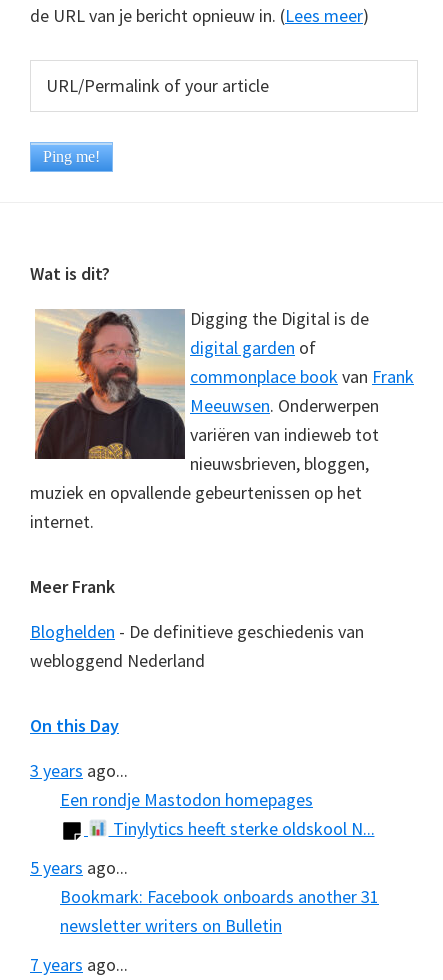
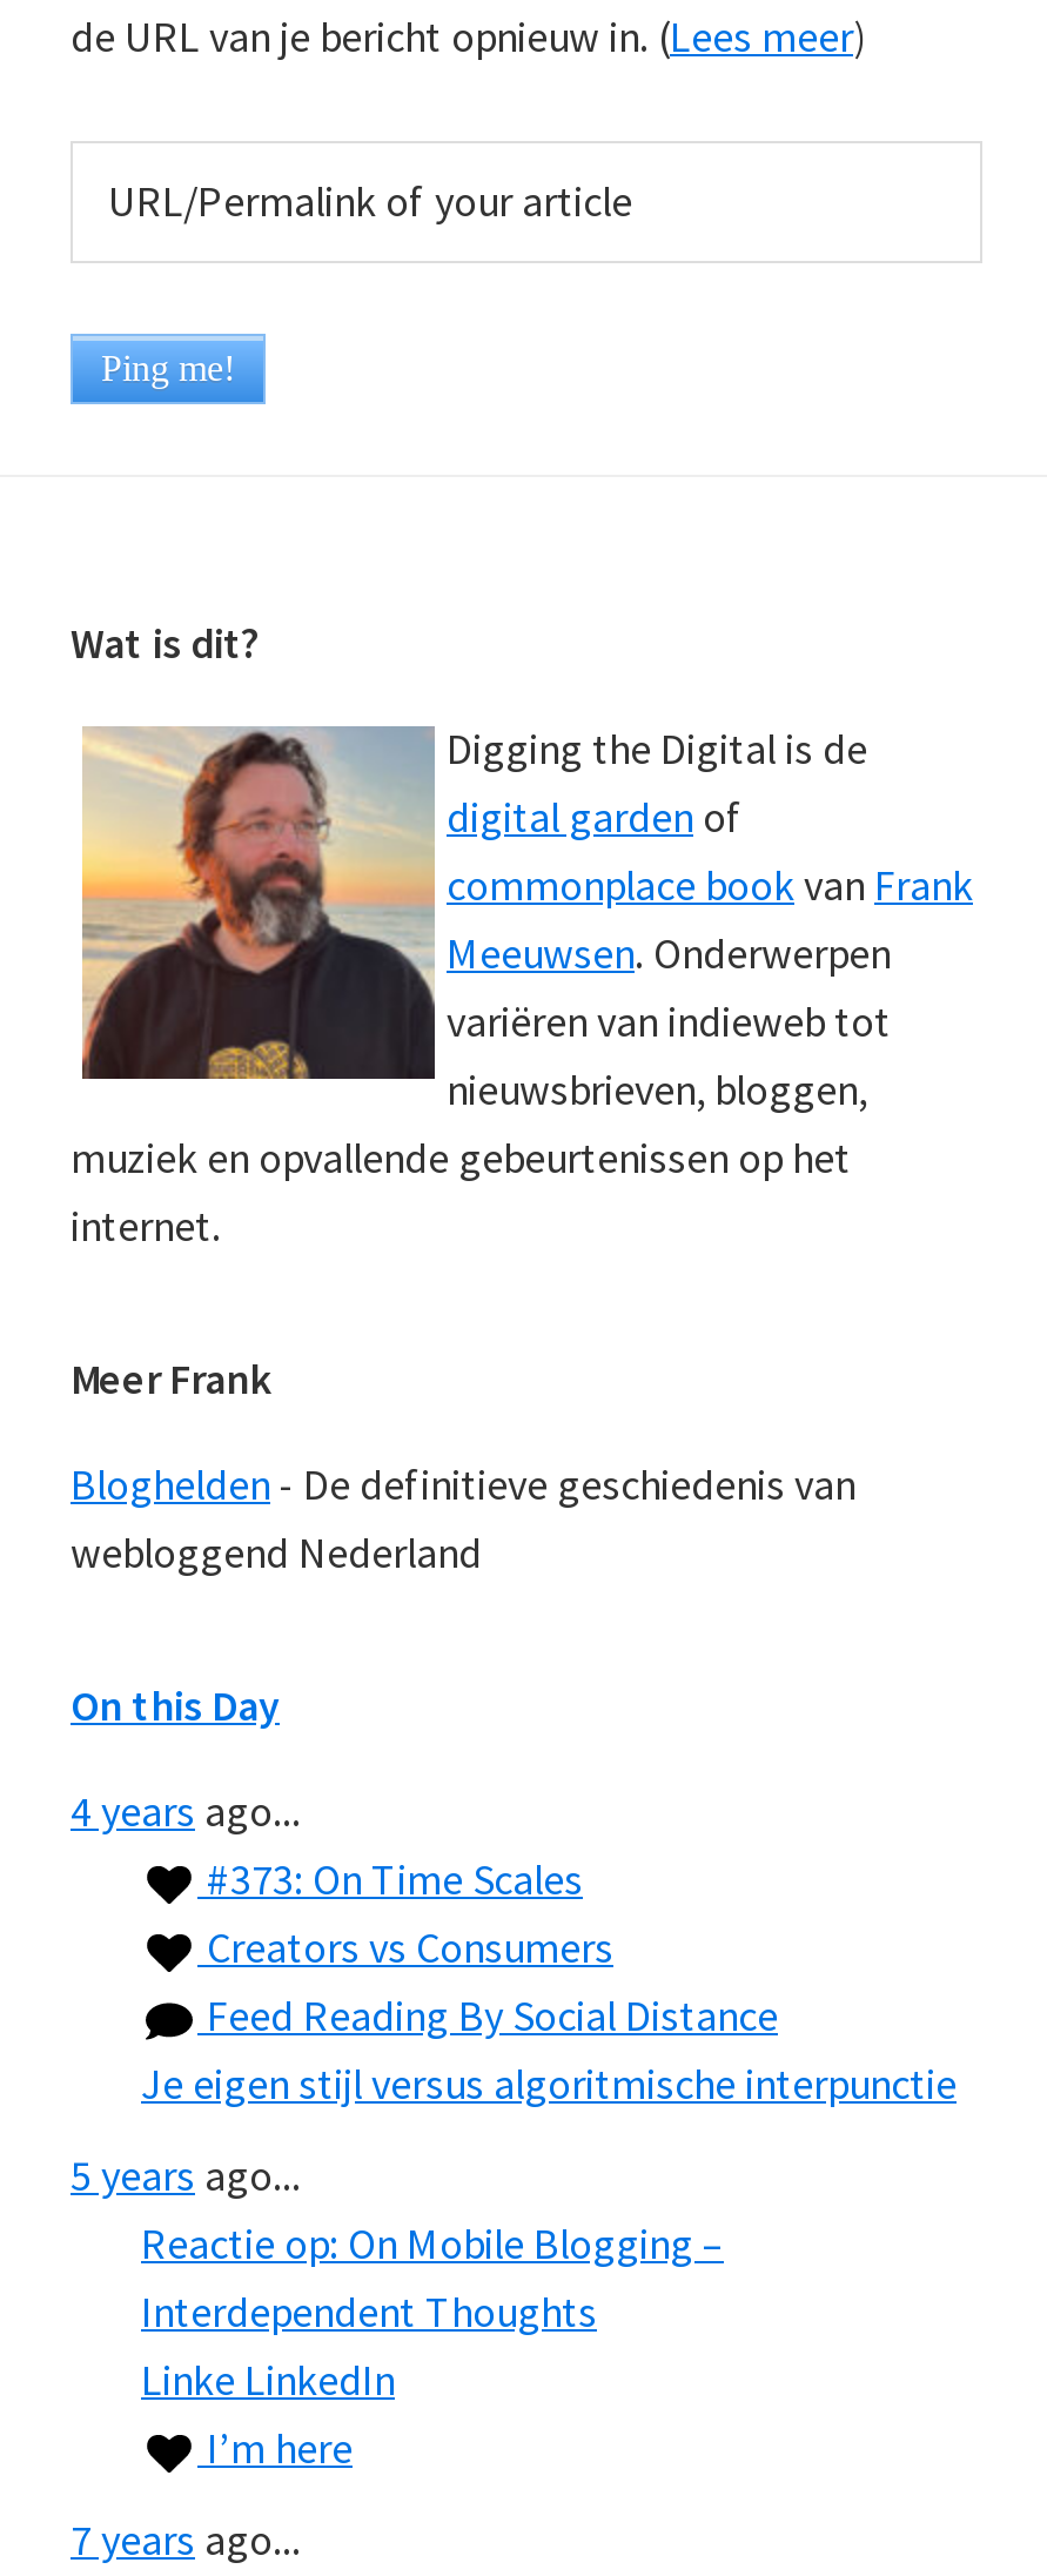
- 3 years ago...
- Een rondje Mastodon homepages
- Tinylytics heeft sterke oldskool N...
+ 4 years ago...
+ #373: On Time Scales
+ Creators vs Consumers
+ Feed Reading By Social Distance
+ Je eigen stijl versus algoritmische interpunctie

- Bookmark: Facebook onboards another 31
- newsletter writers on Bulletin
+ Reactie op: On Mobile Blogging –
+ Interdependent Thoughts
+ Linke LinkedIn
+ I’m here
